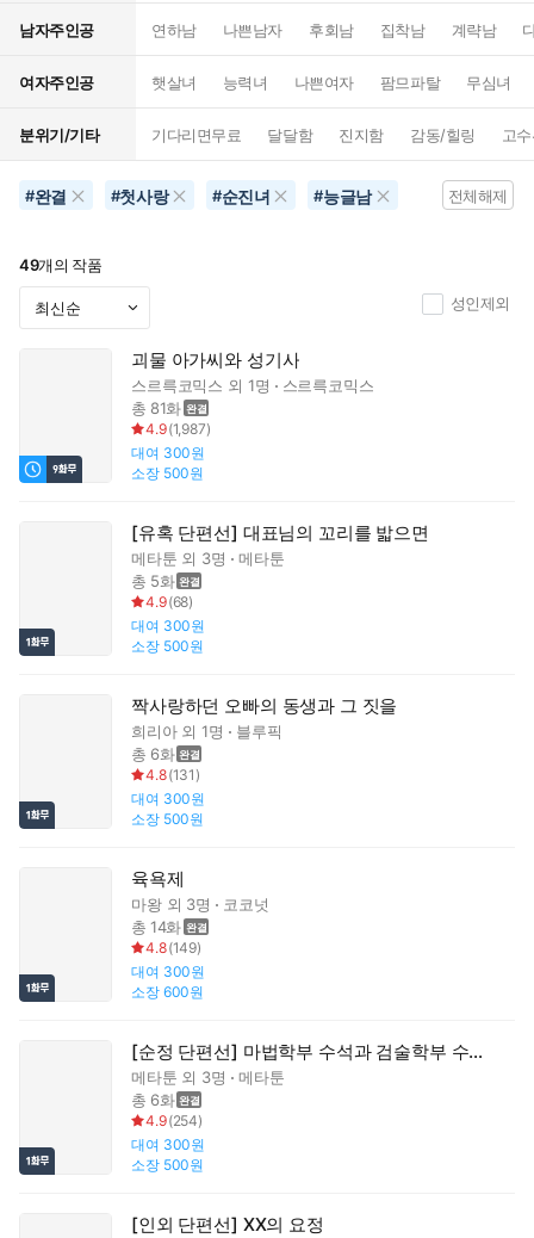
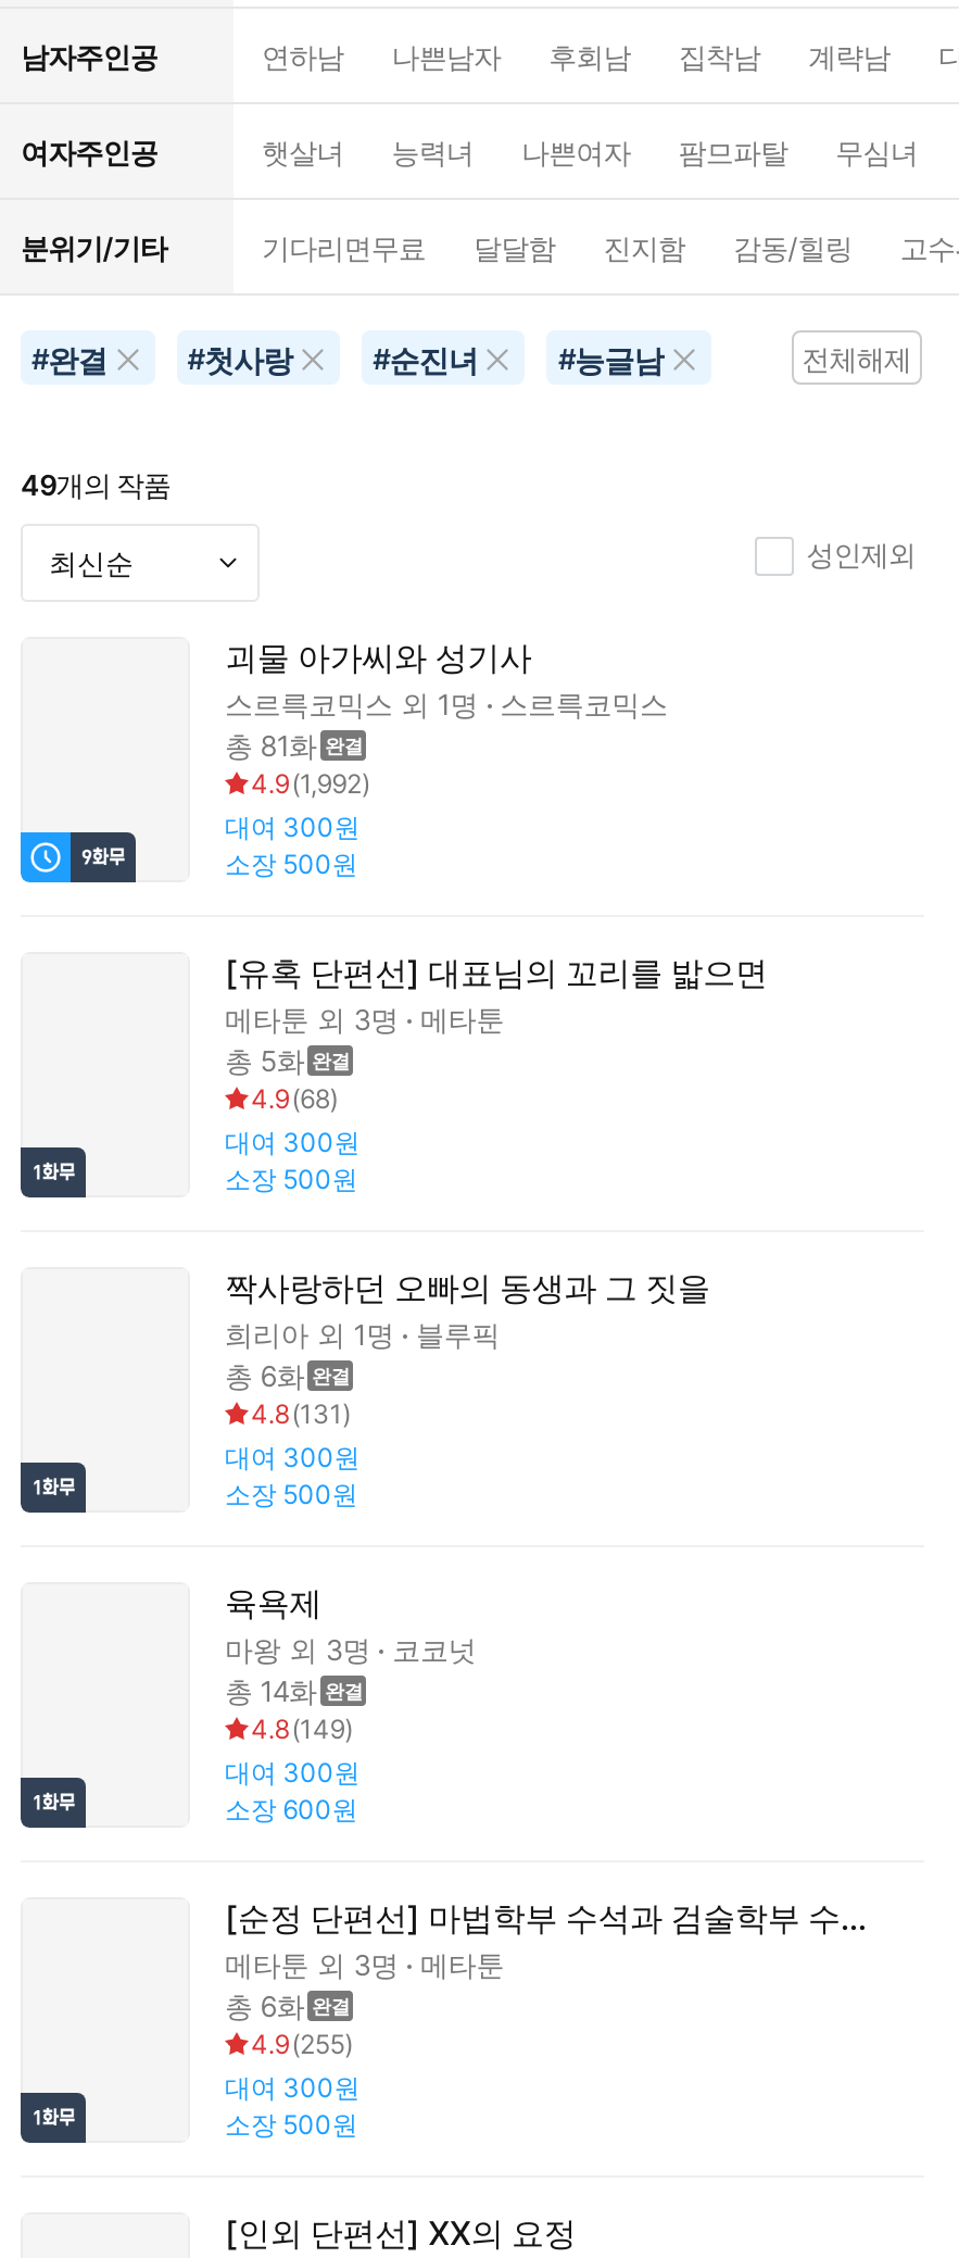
- 4.9(1,987)
+ 4.9(1,992)

- 4.9(254)
+ 4.9(255)
